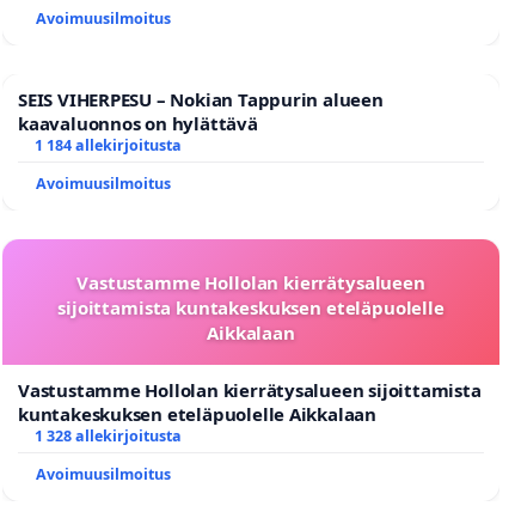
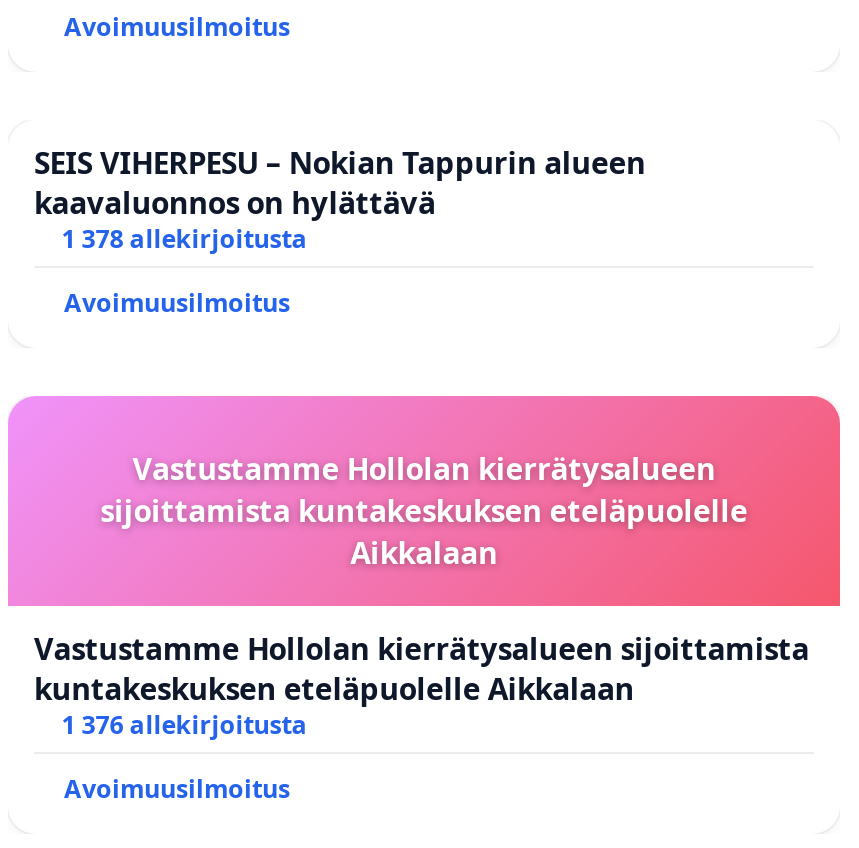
- 1 184 allekirjoitusta
+ 1 378 allekirjoitusta

- 1 328 allekirjoitusta
+ 1 376 allekirjoitusta
